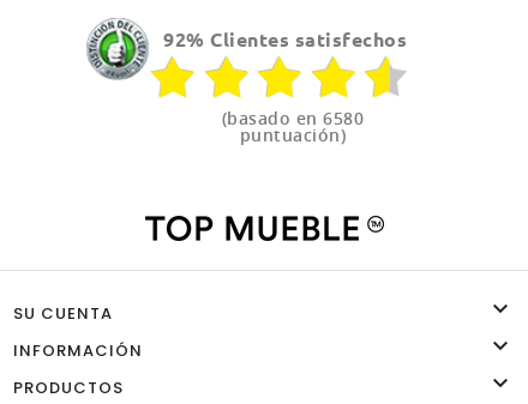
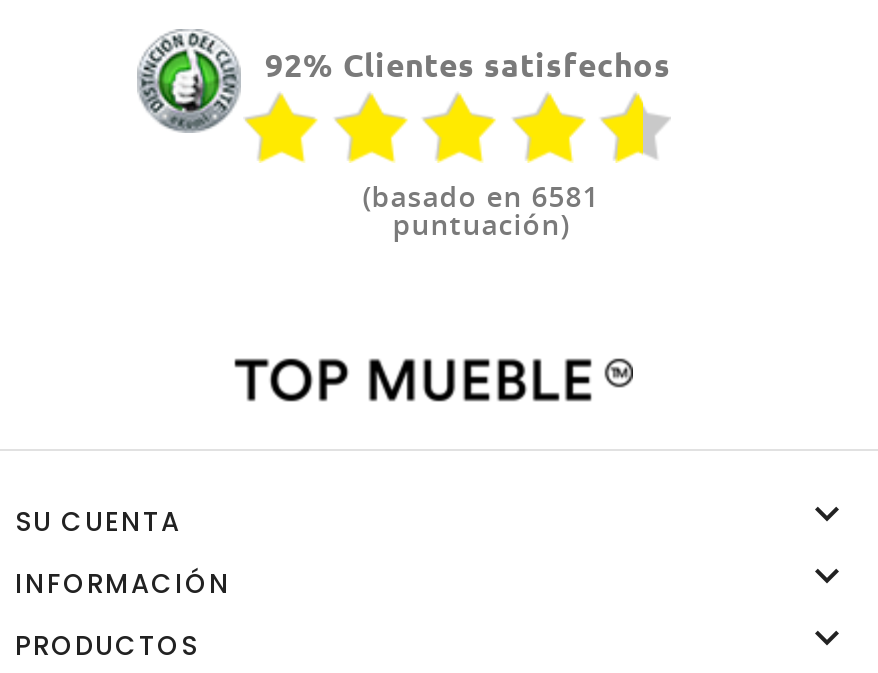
- (basado en 6580
+ (basado en 6581
